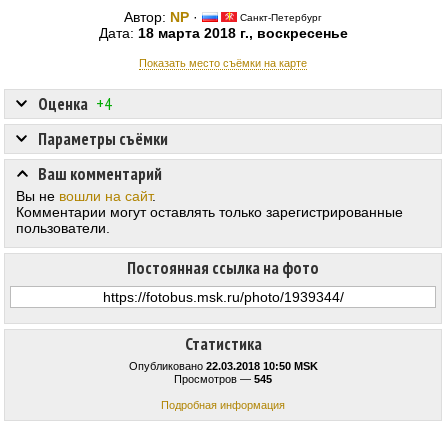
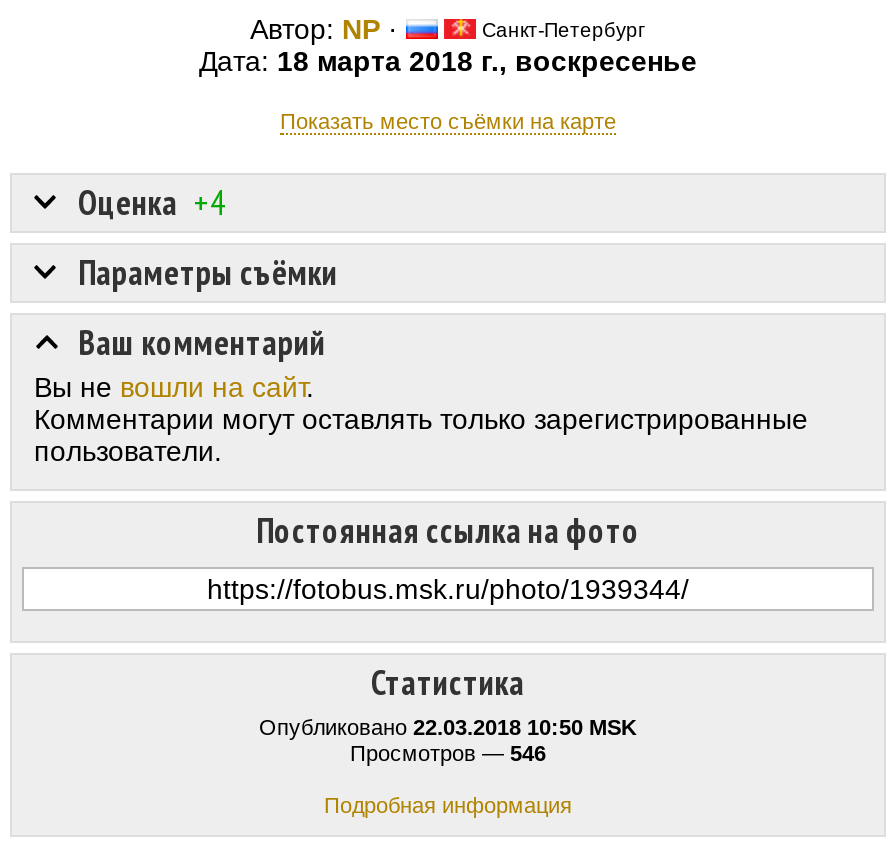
- Просмотров — 545
+ Просмотров — 546
